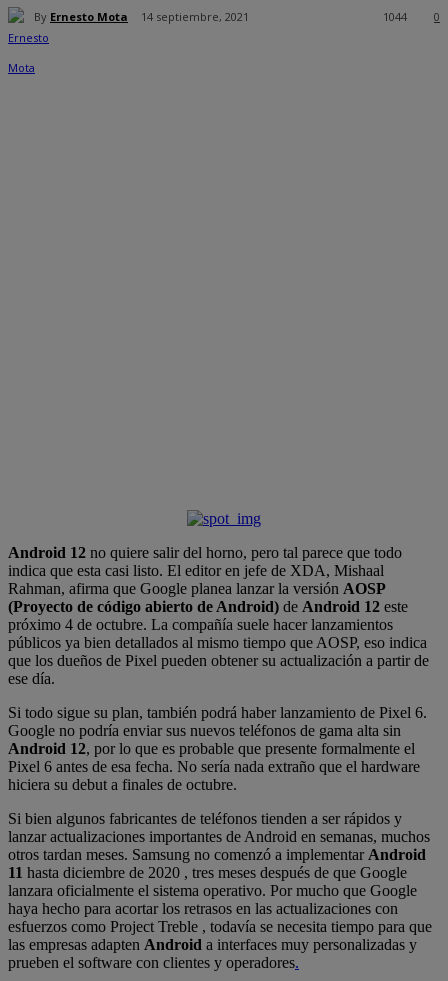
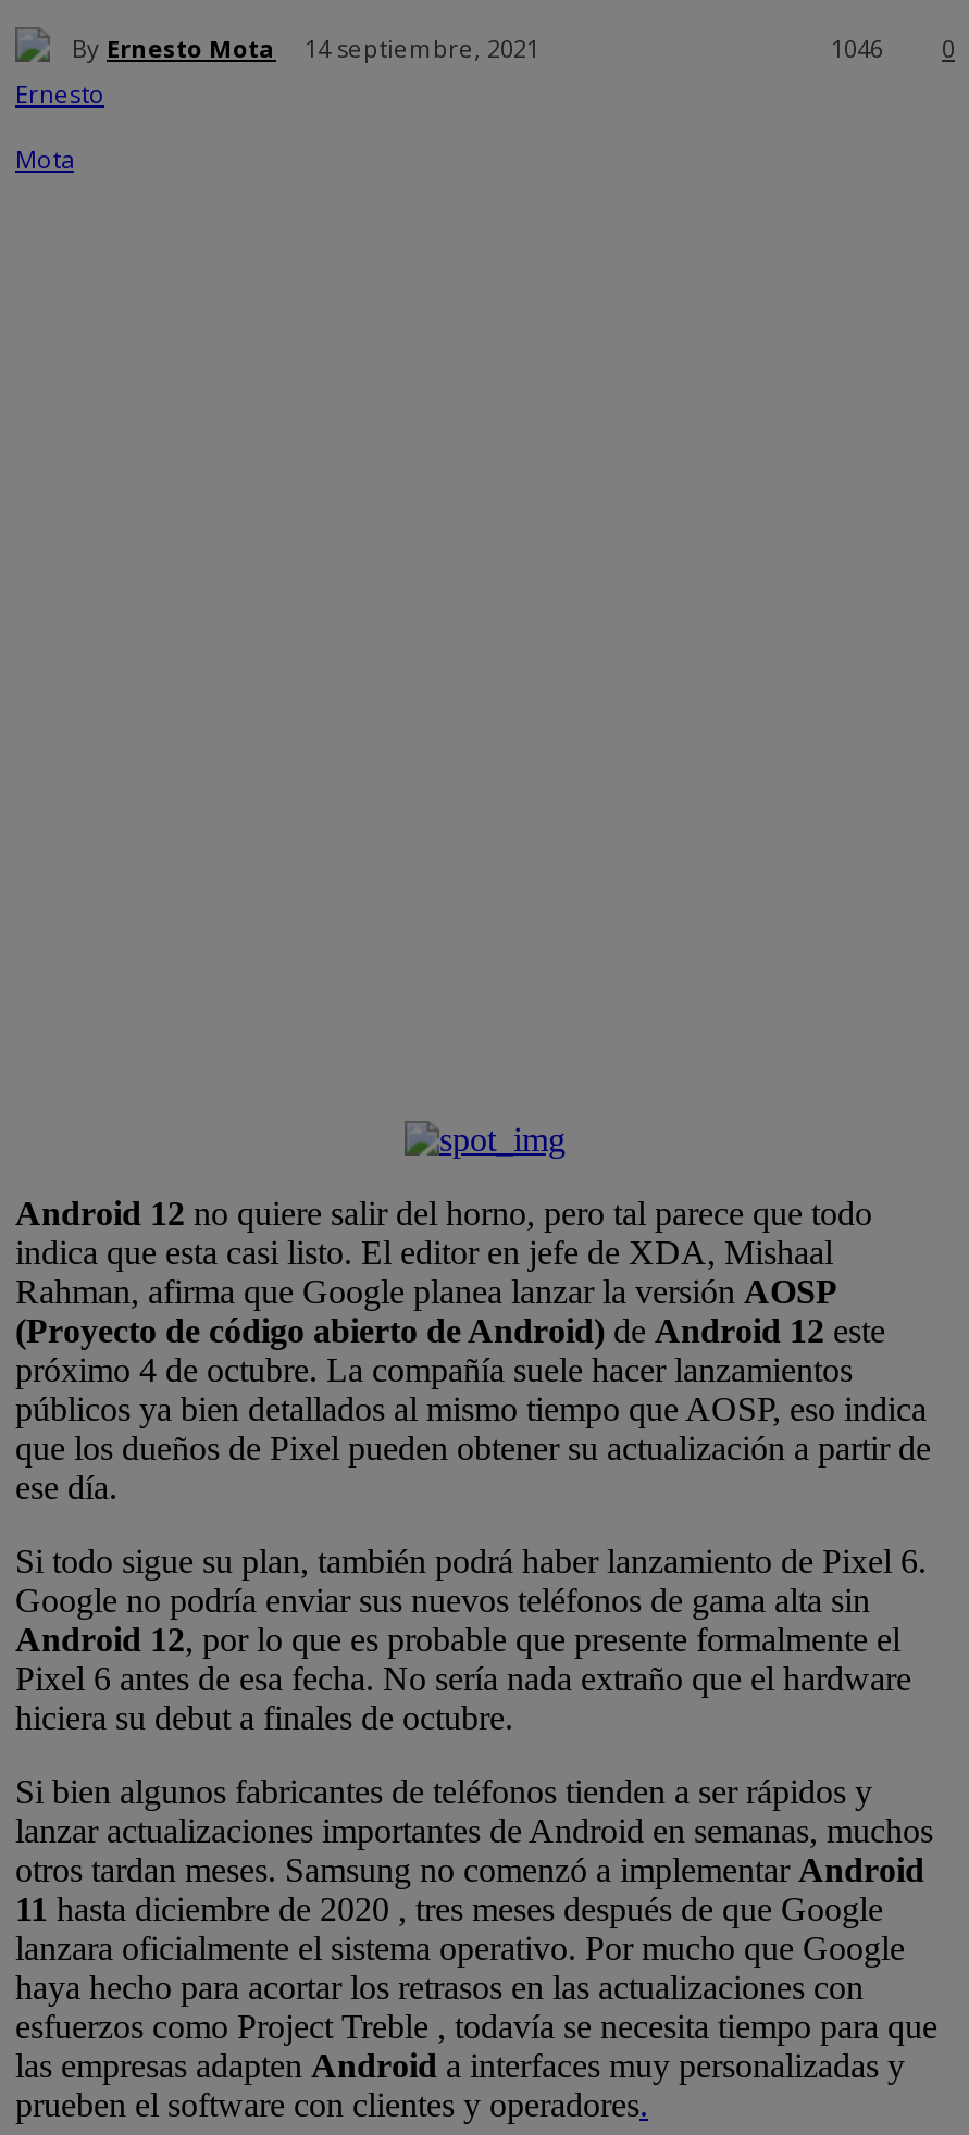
- 1044 0
+ 1046 0
